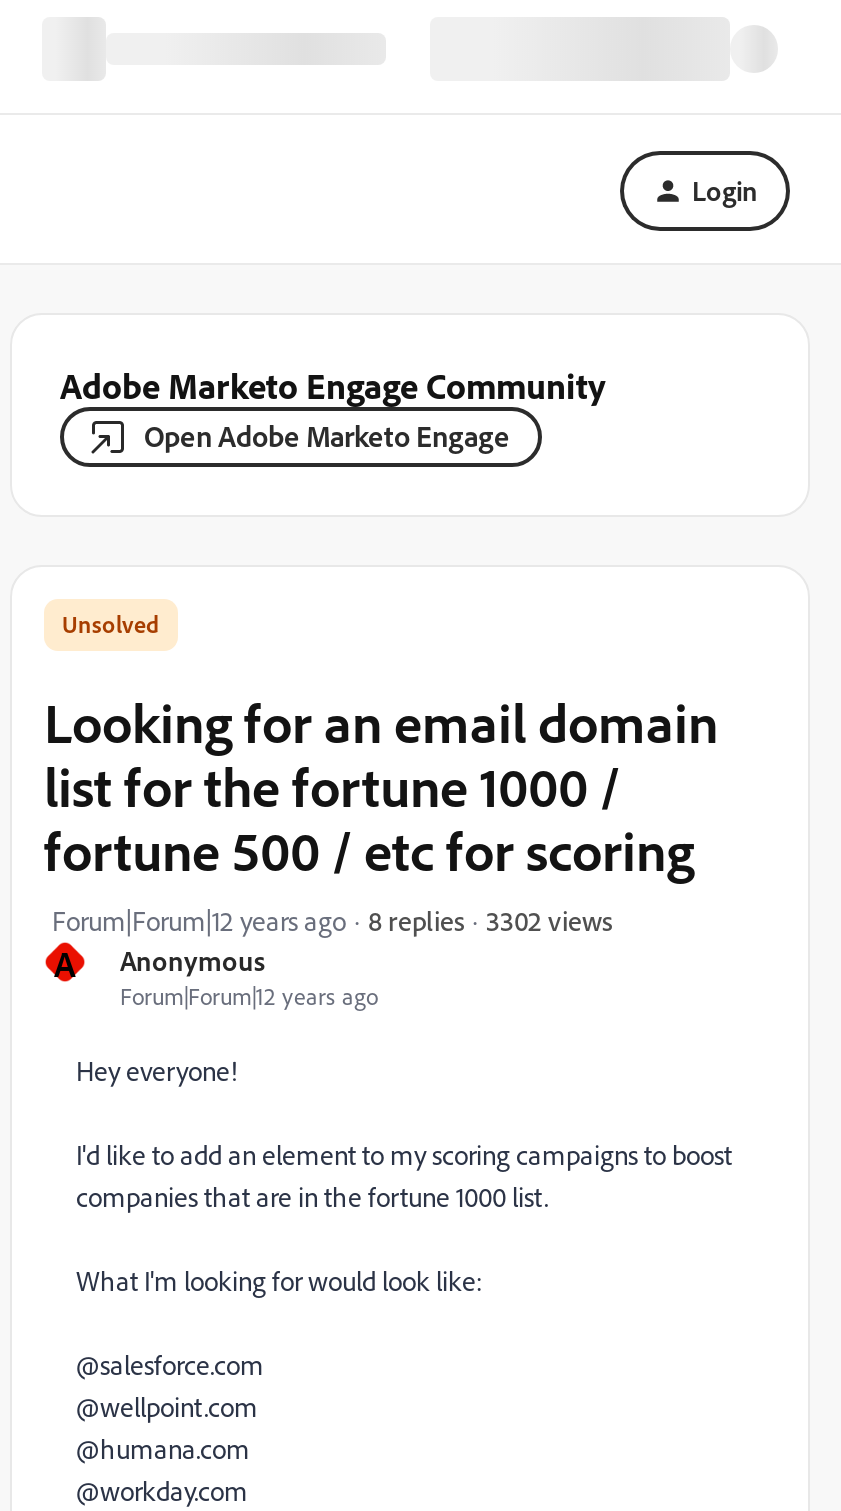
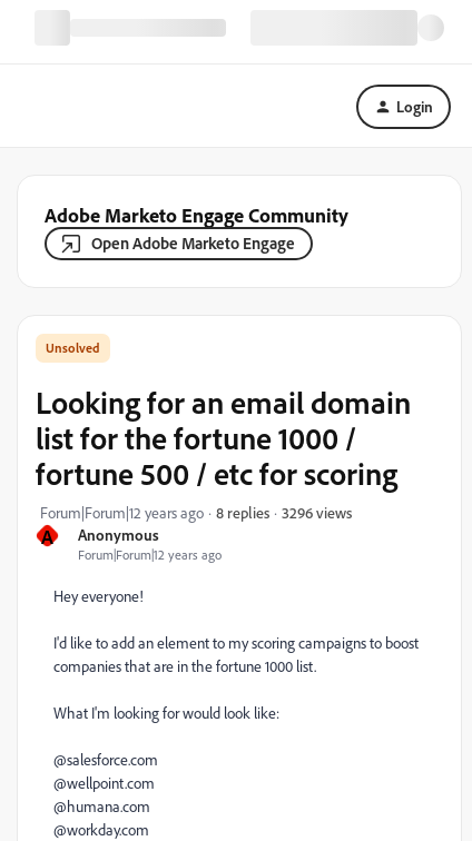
- 3302 views
+ 3296 views
